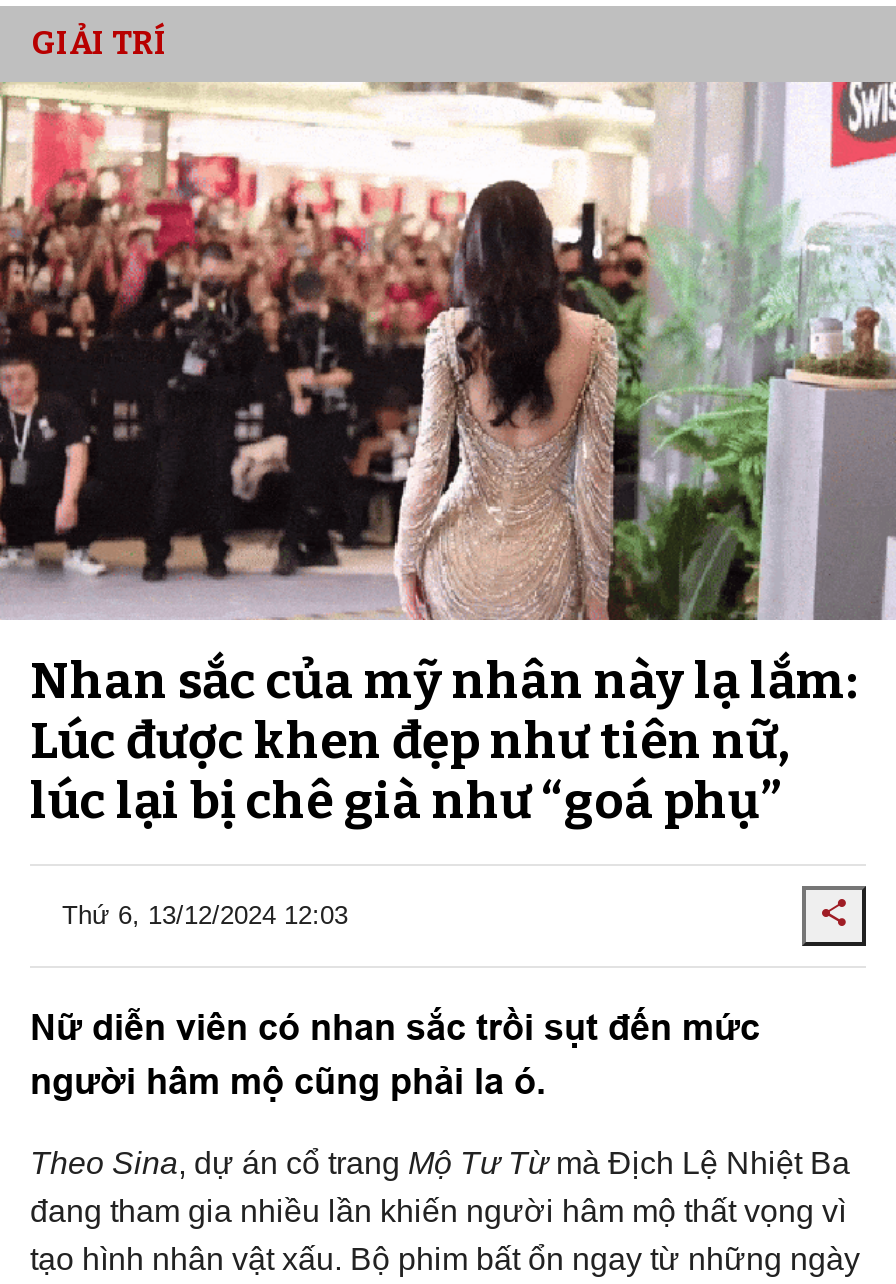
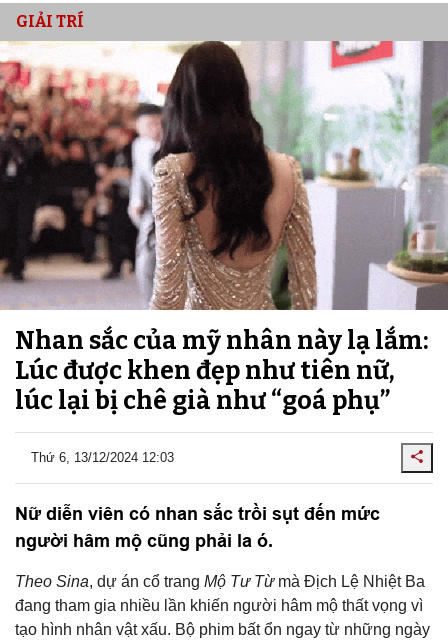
- [image]
+ [image]
